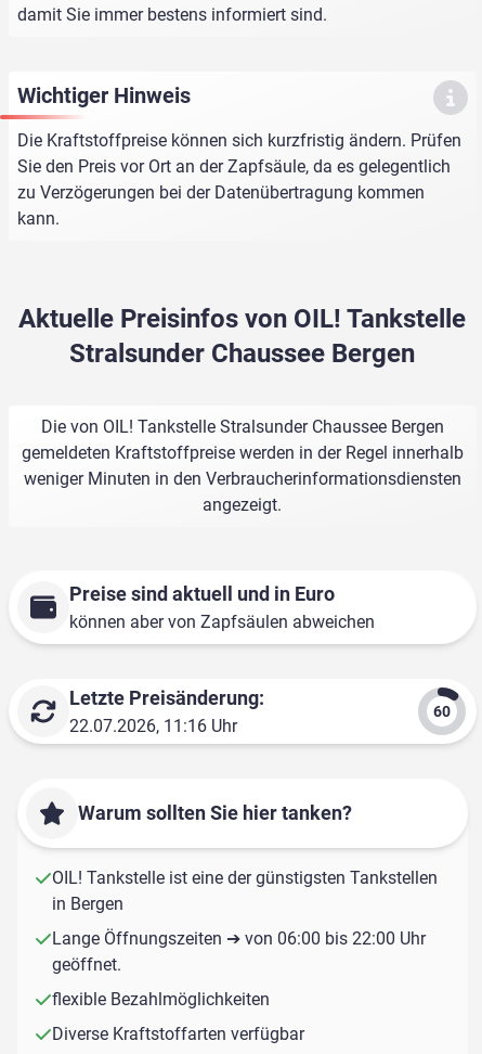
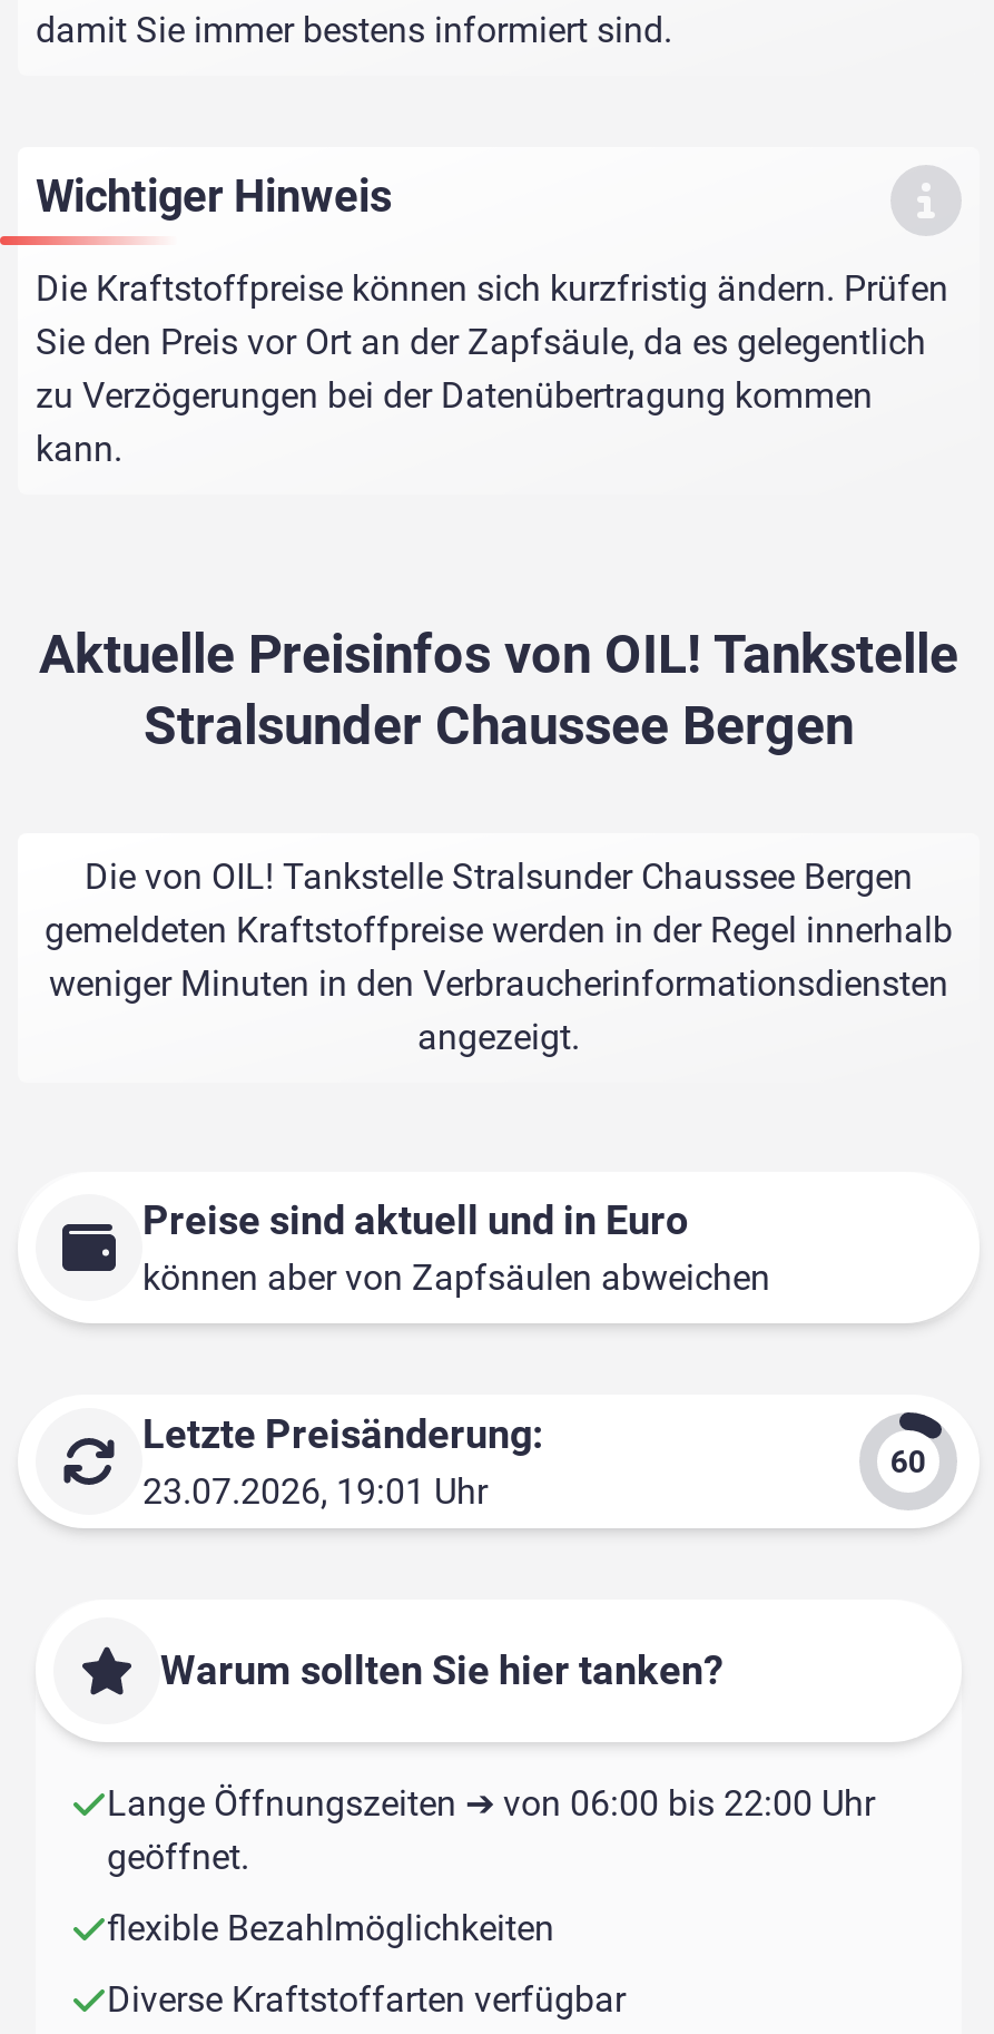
- 22.07.2026, 11:16 Uhr
+ 23.07.2026, 19:01 Uhr

- OIL! Tankstelle ist eine der günstigsten Tankstellen
- in Bergen
